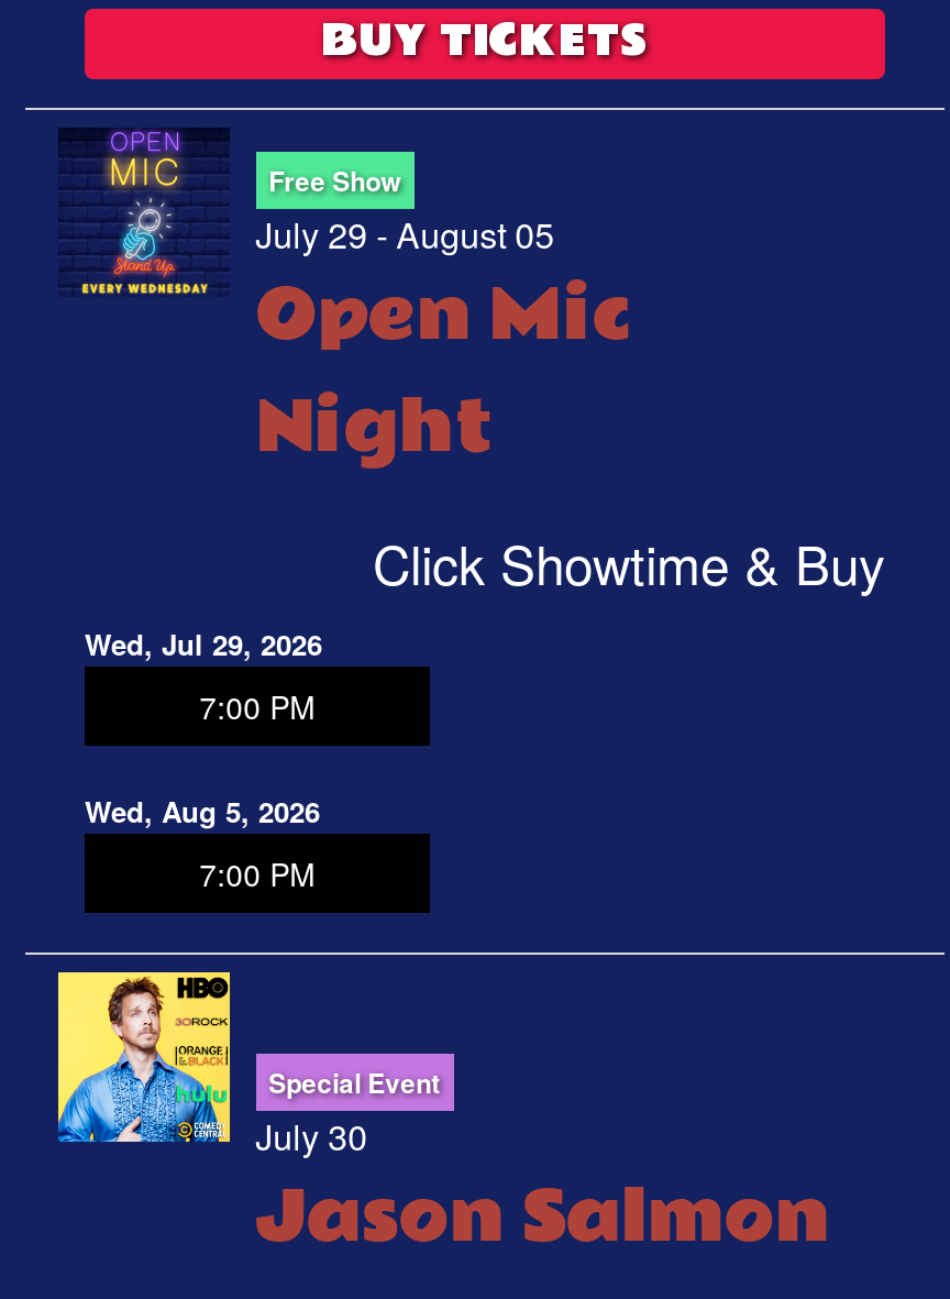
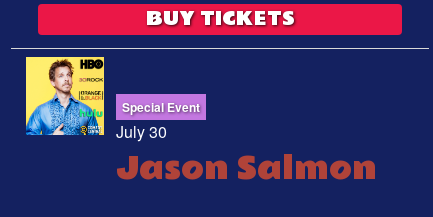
- [image]
- Free Show
- July 29 - August 05
- Open Mic
- Night
- Click Showtime & Buy
- Wed, Jul 29, 2026
- 7:00 PM
- Wed, Aug 5, 2026
- 7:00 PM
